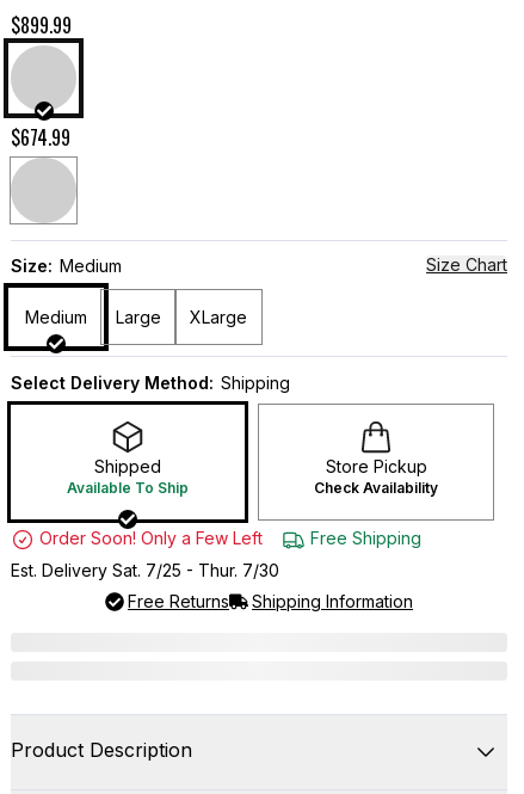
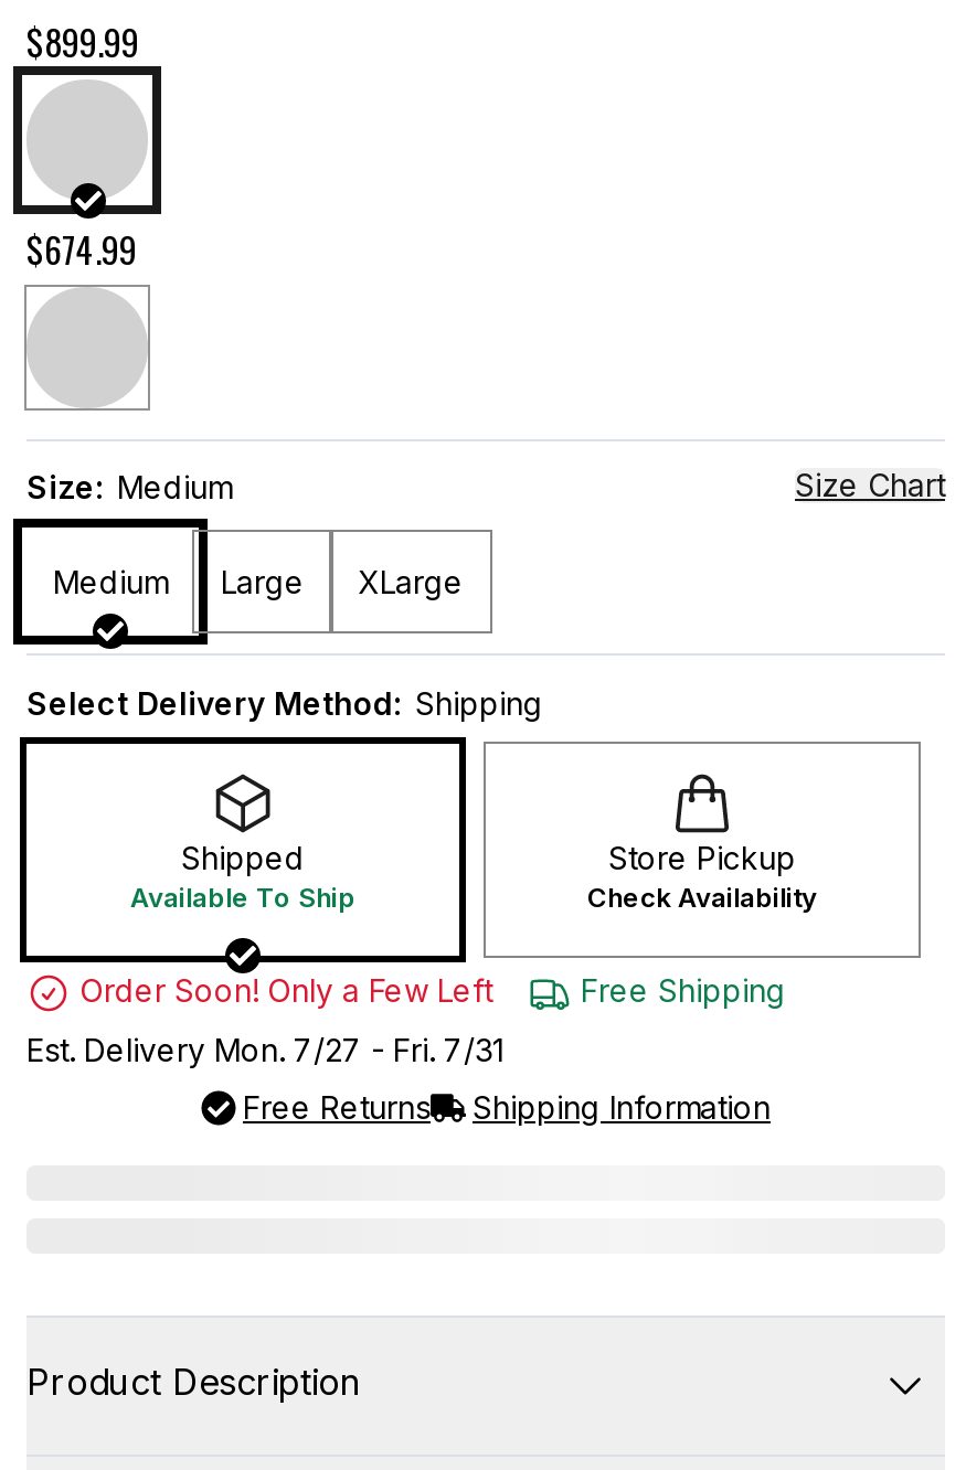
- Est. Delivery Sat. 7/25 - Thur. 7/30
+ Est. Delivery Mon. 7/27 - Fri. 7/31
